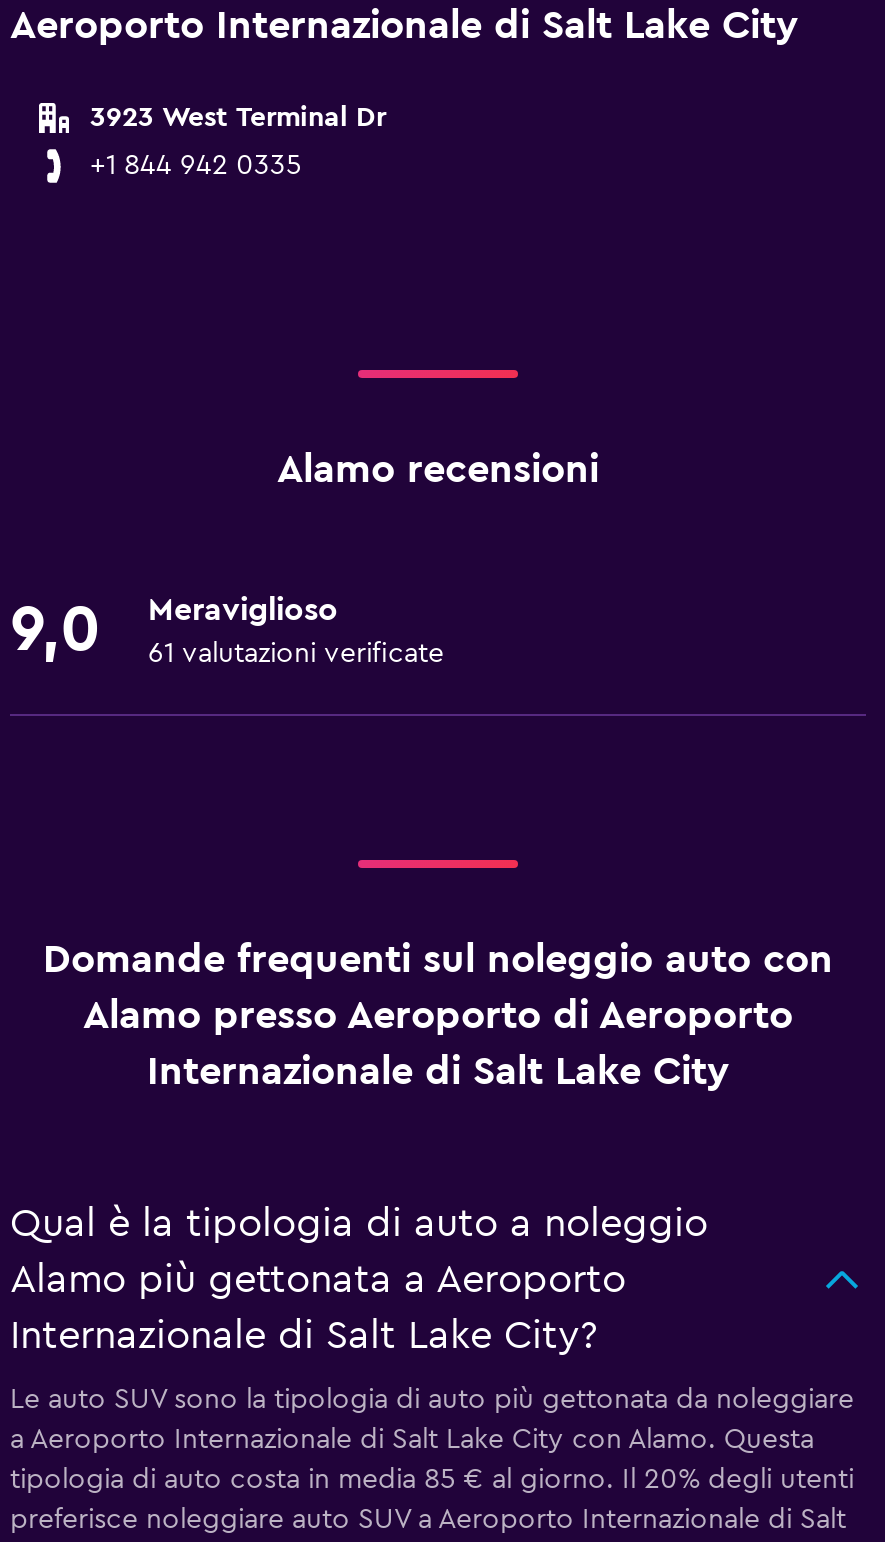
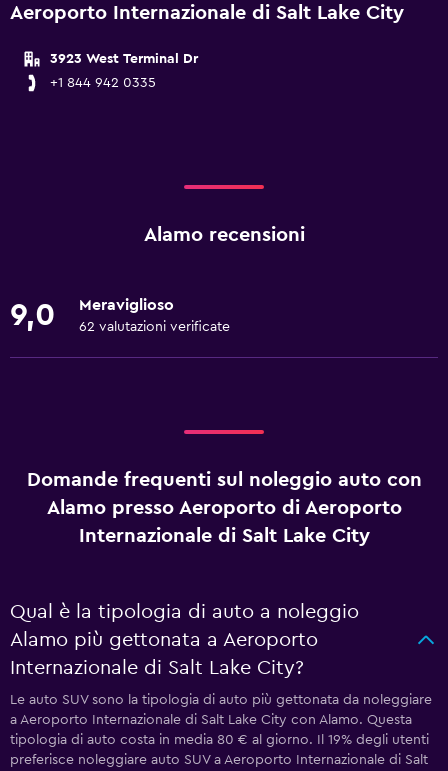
- 61 valutazioni verificate
+ 62 valutazioni verificate

- tipologia di auto costa in media 85 € al giorno. Il 20% degli utenti
+ tipologia di auto costa in media 80 € al giorno. Il 19% degli utenti
